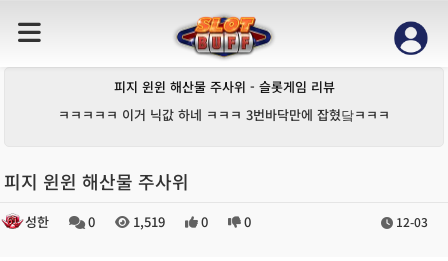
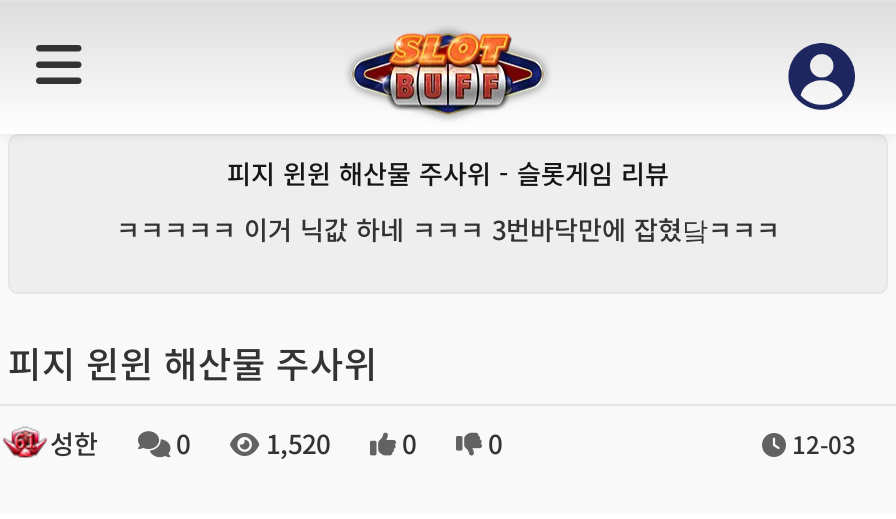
- 성한 0 1,519 0 0
+ 성한 0 1,520 0 0
